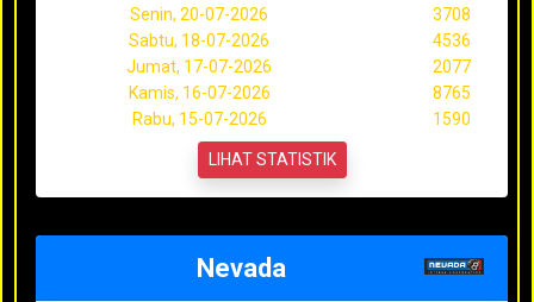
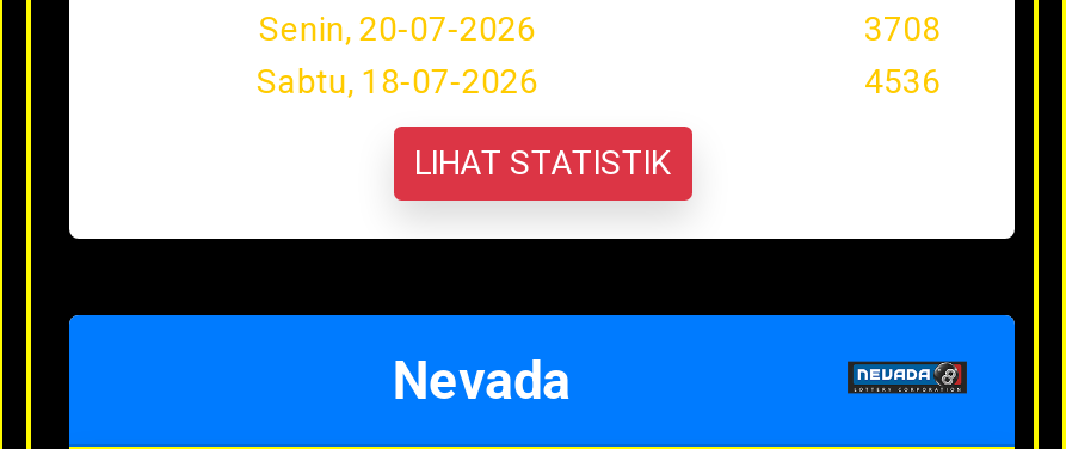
- Jumat, 17-07-2026
- 2077
- Kamis, 16-07-2026
- 8765
- Rabu, 15-07-2026
- 1590
